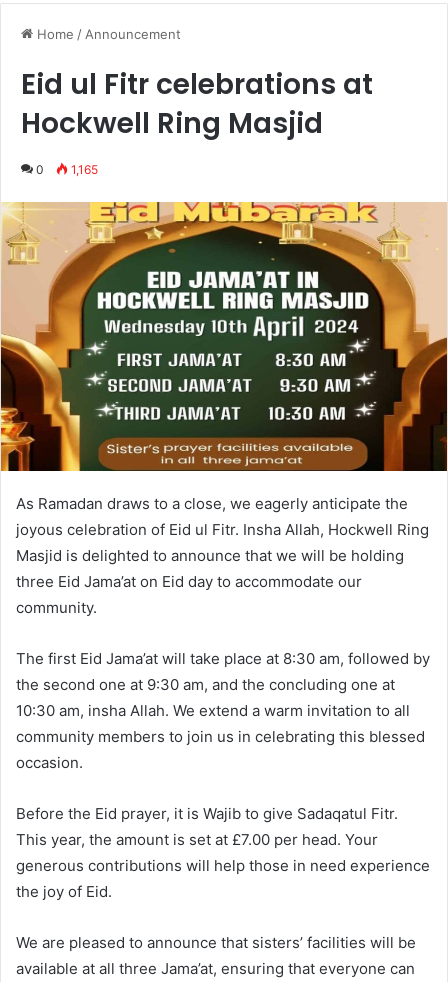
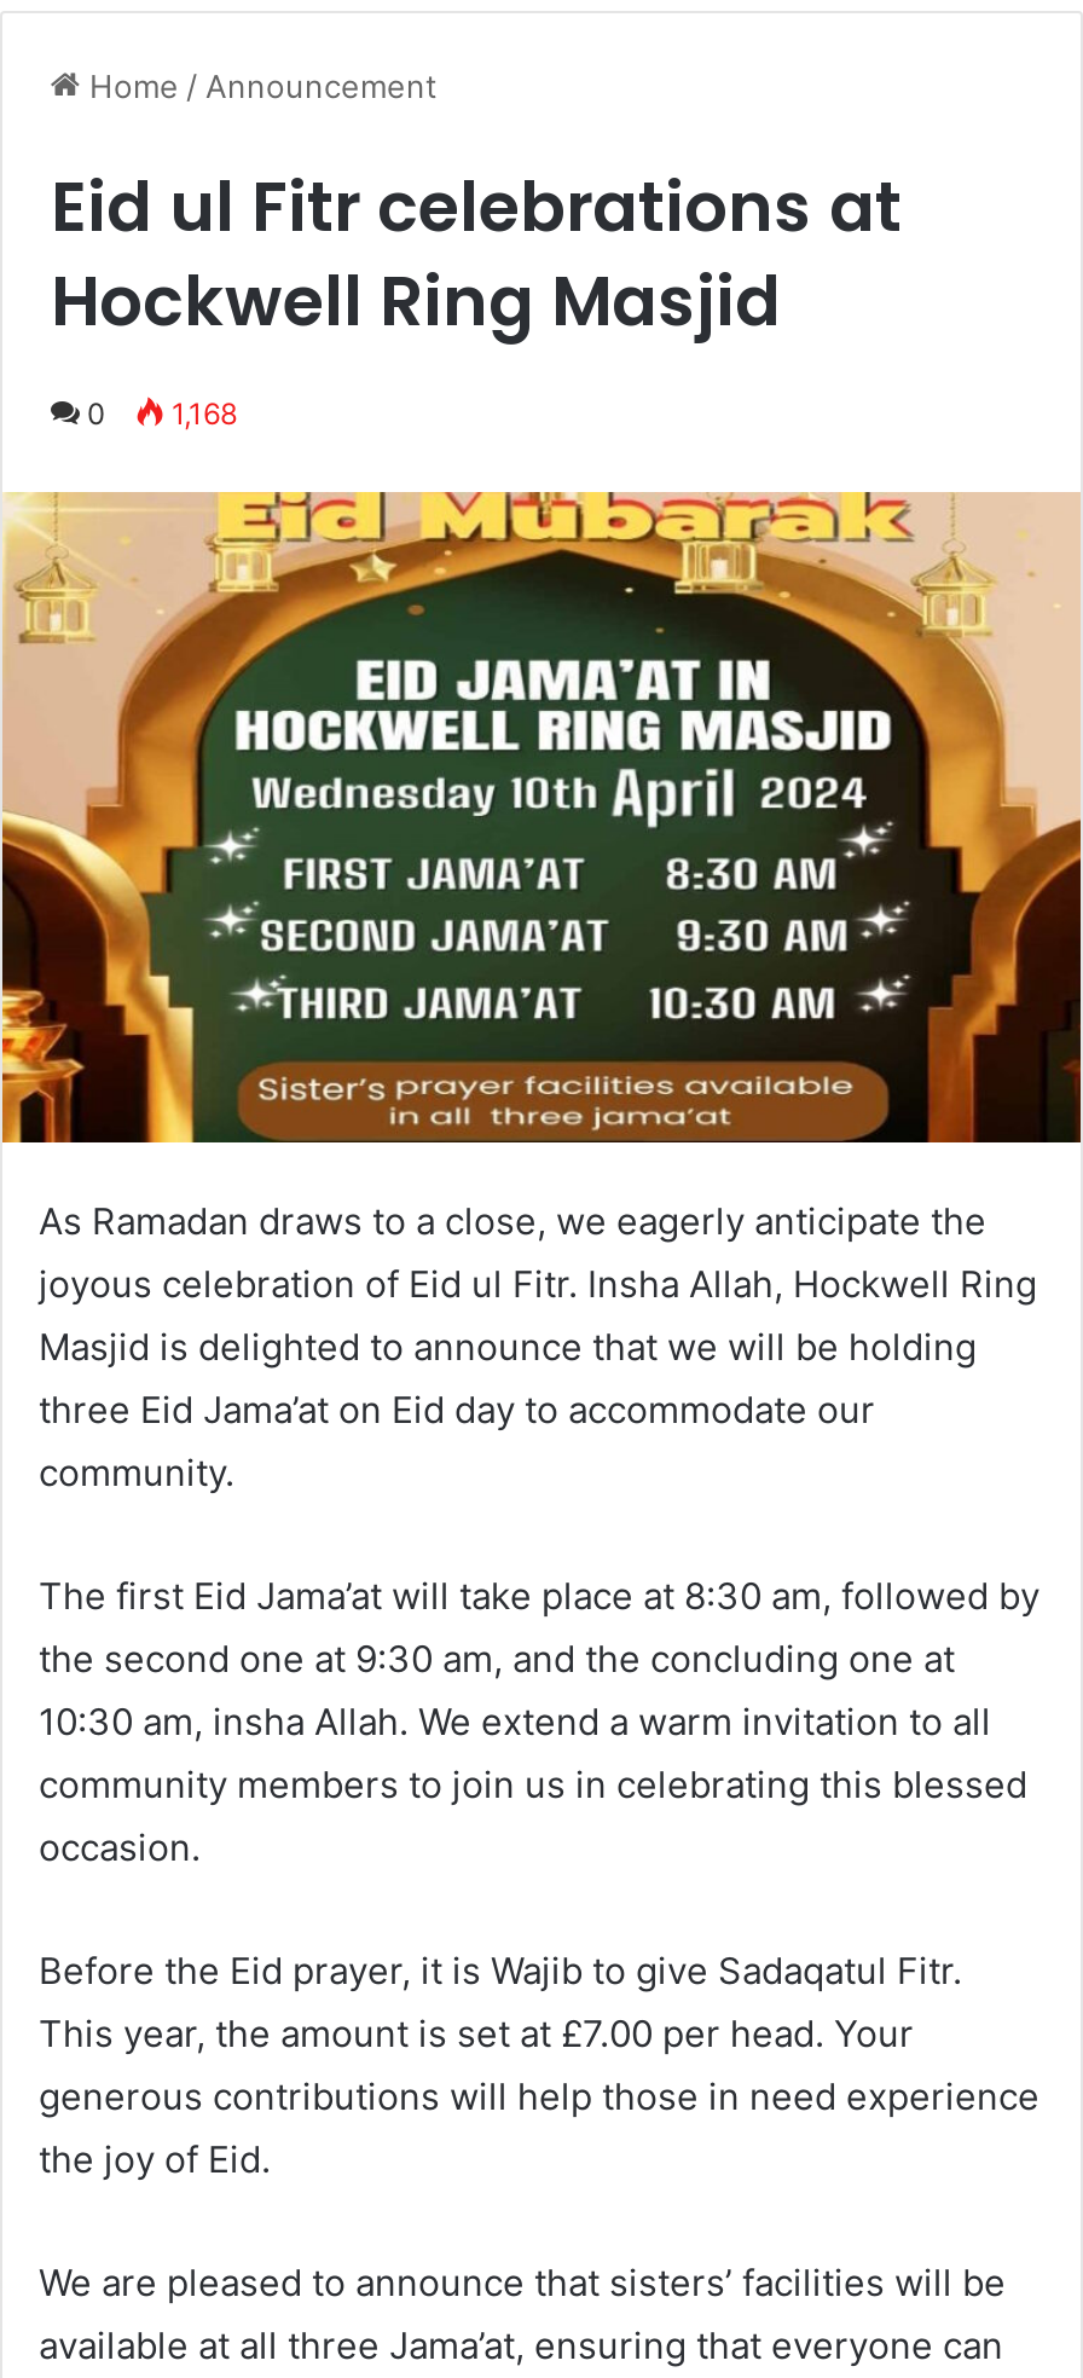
- 0 1,165
+ 0 1,168
